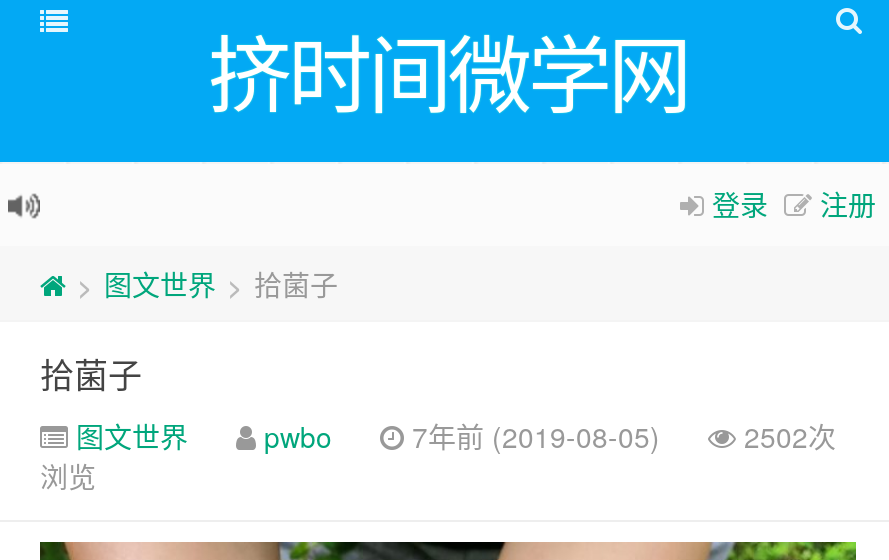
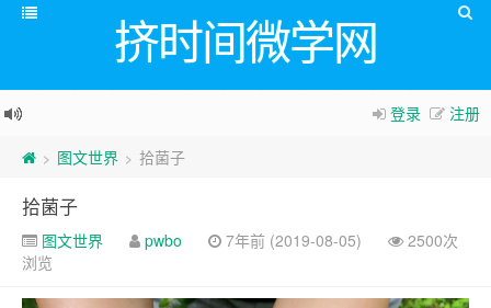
- 图文世界 pwbo 7年前 (2019-08-05) 2502次
+ 图文世界 pwbo 7年前 (2019-08-05) 2500次
